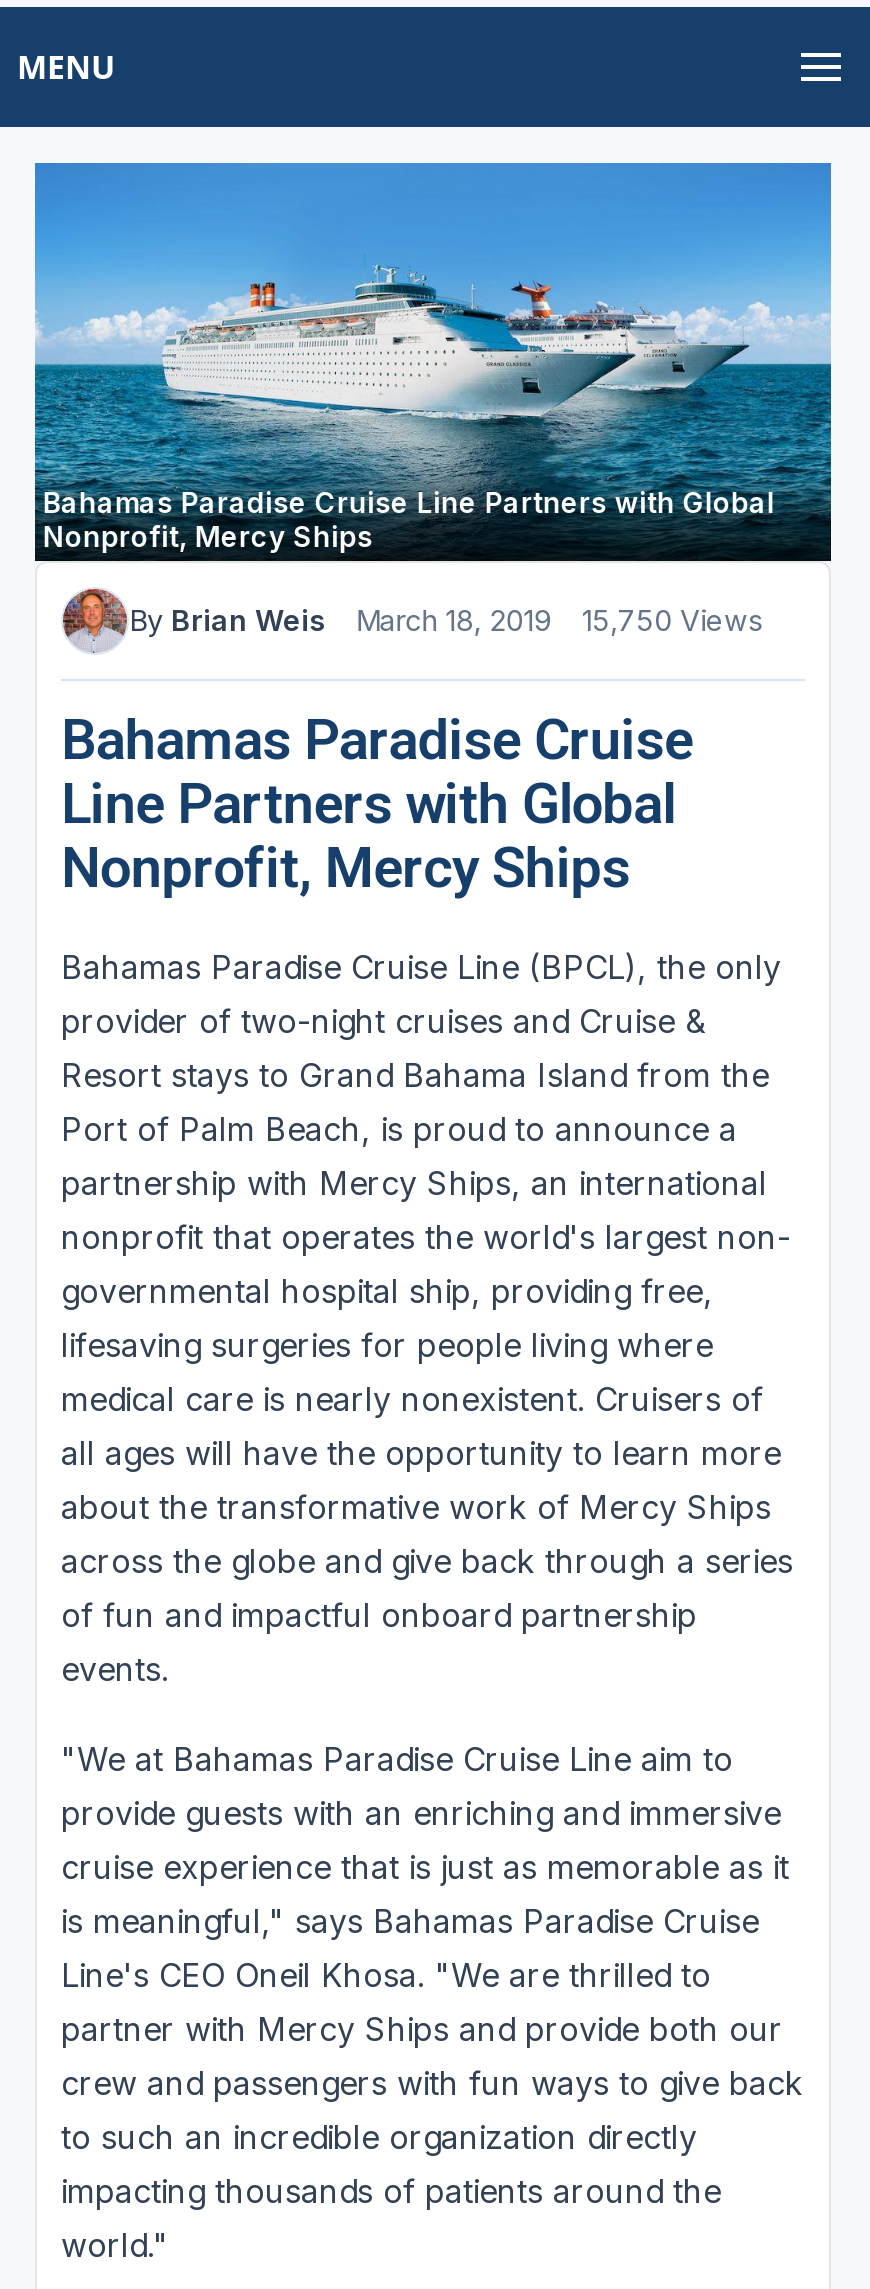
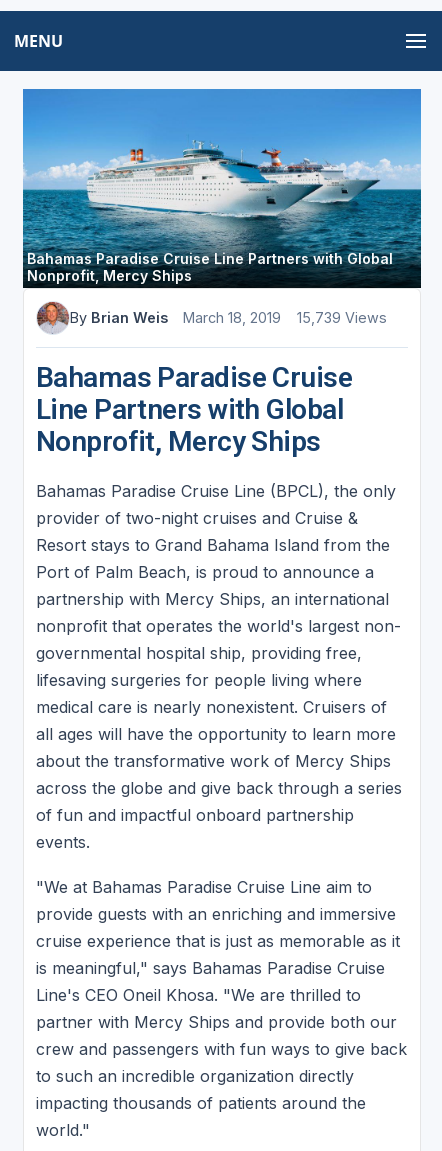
- By Brian Weis March 18, 2019 15,750 Views
+ By Brian Weis March 18, 2019 15,739 Views
